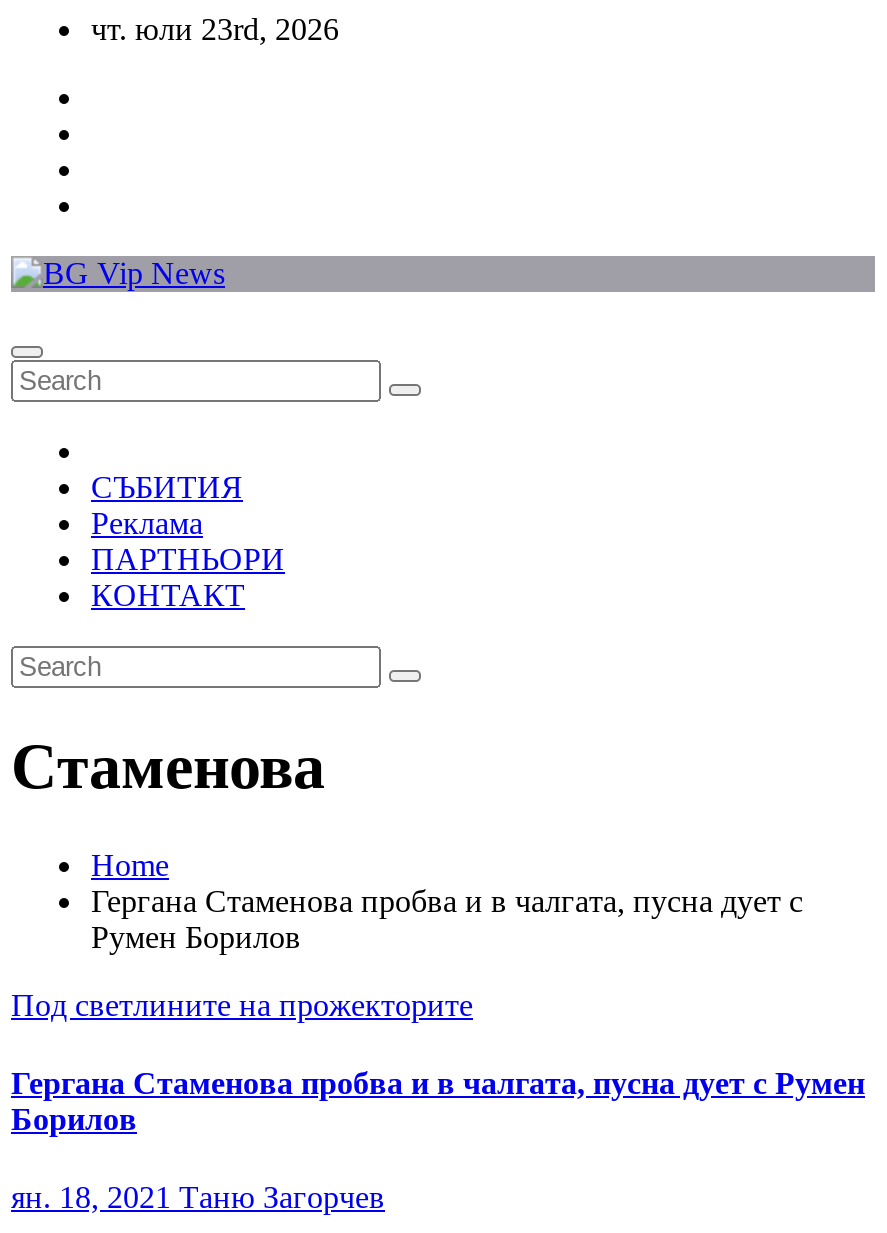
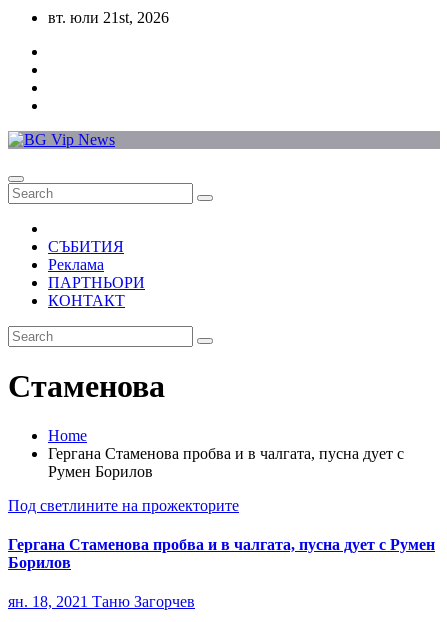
- чт. юли 23rd, 2026
+ вт. юли 21st, 2026
